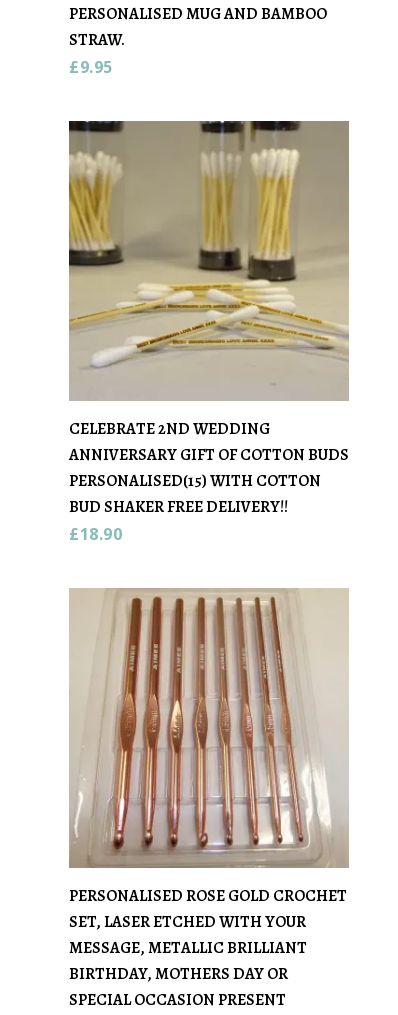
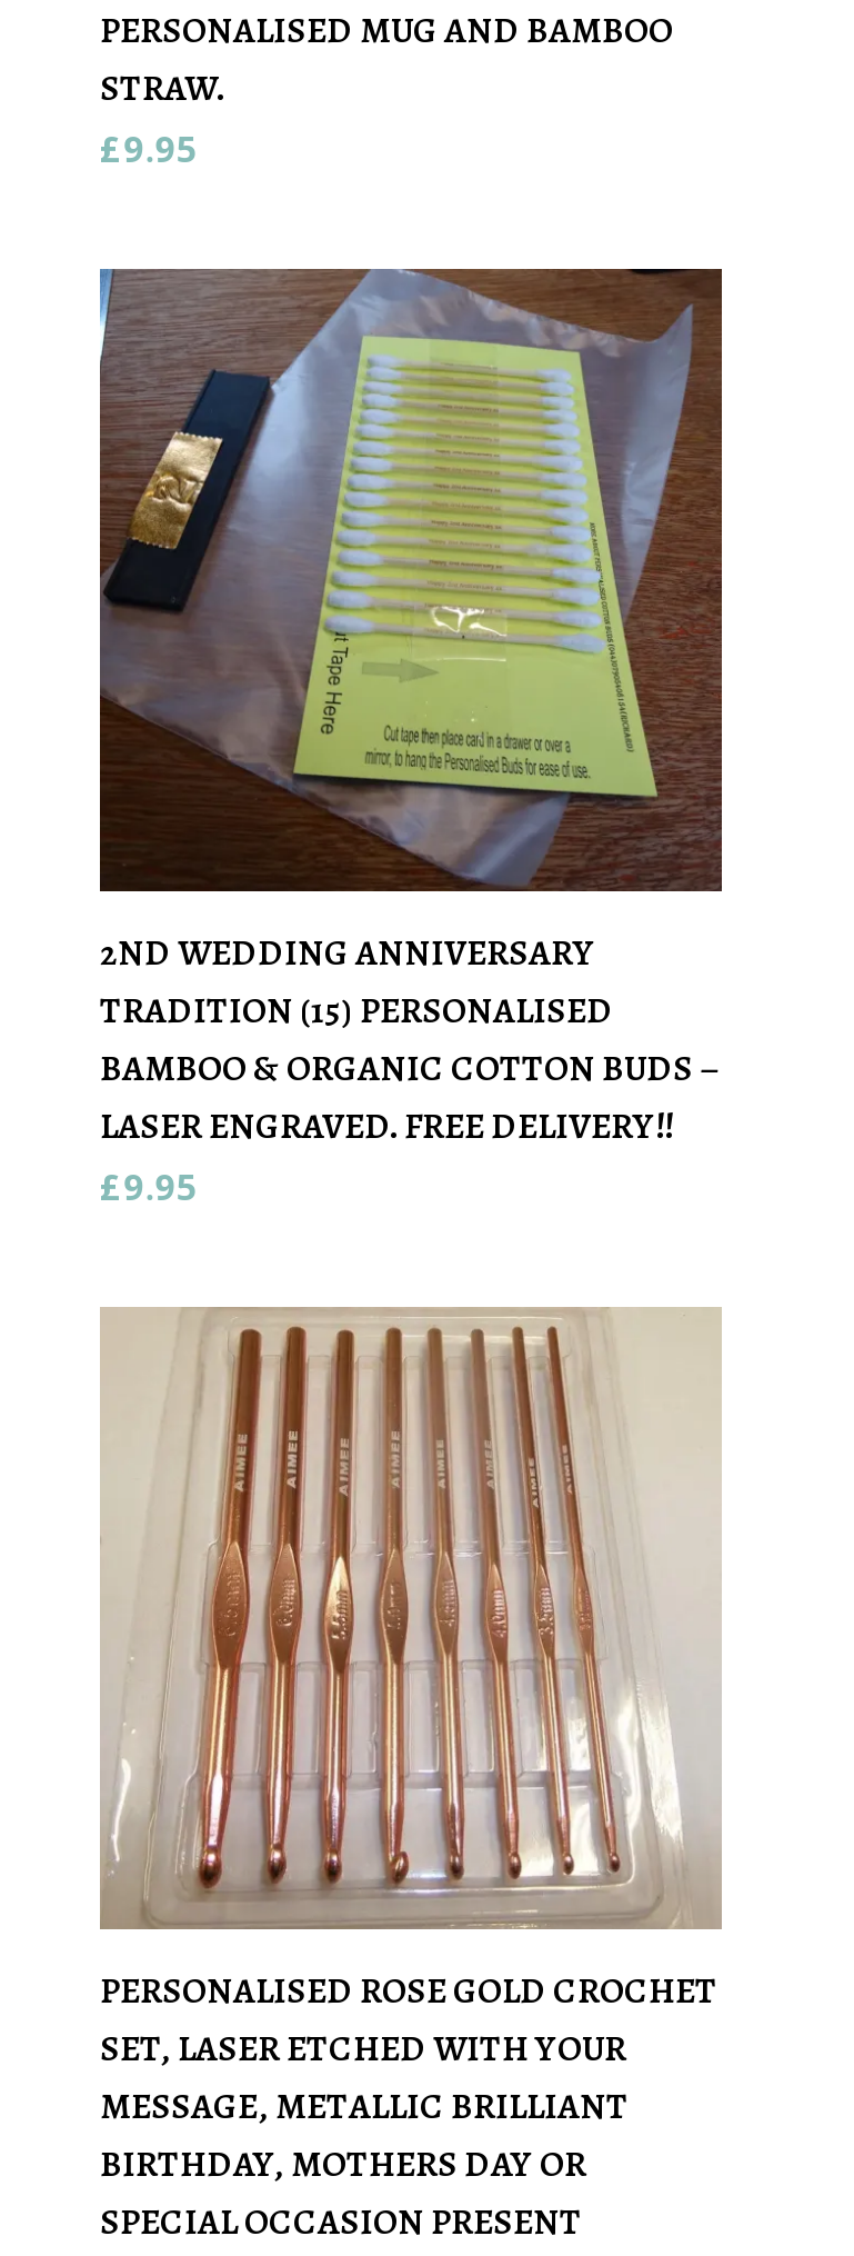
- [image]
- CELEBRATE 2ND WEDDING
- ANNIVERSARY GIFT OF COTTON BUDS
- PERSONALISED(15) WITH COTTON
- BUD SHAKER FREE DELIVERY!!
- £18.90
+ [image]
+ 2ND WEDDING ANNIVERSARY
+ TRADITION (15) PERSONALISED
+ BAMBOO & ORGANIC COTTON BUDS –
+ LASER ENGRAVED. FREE DELIVERY!!
+ £9.95
